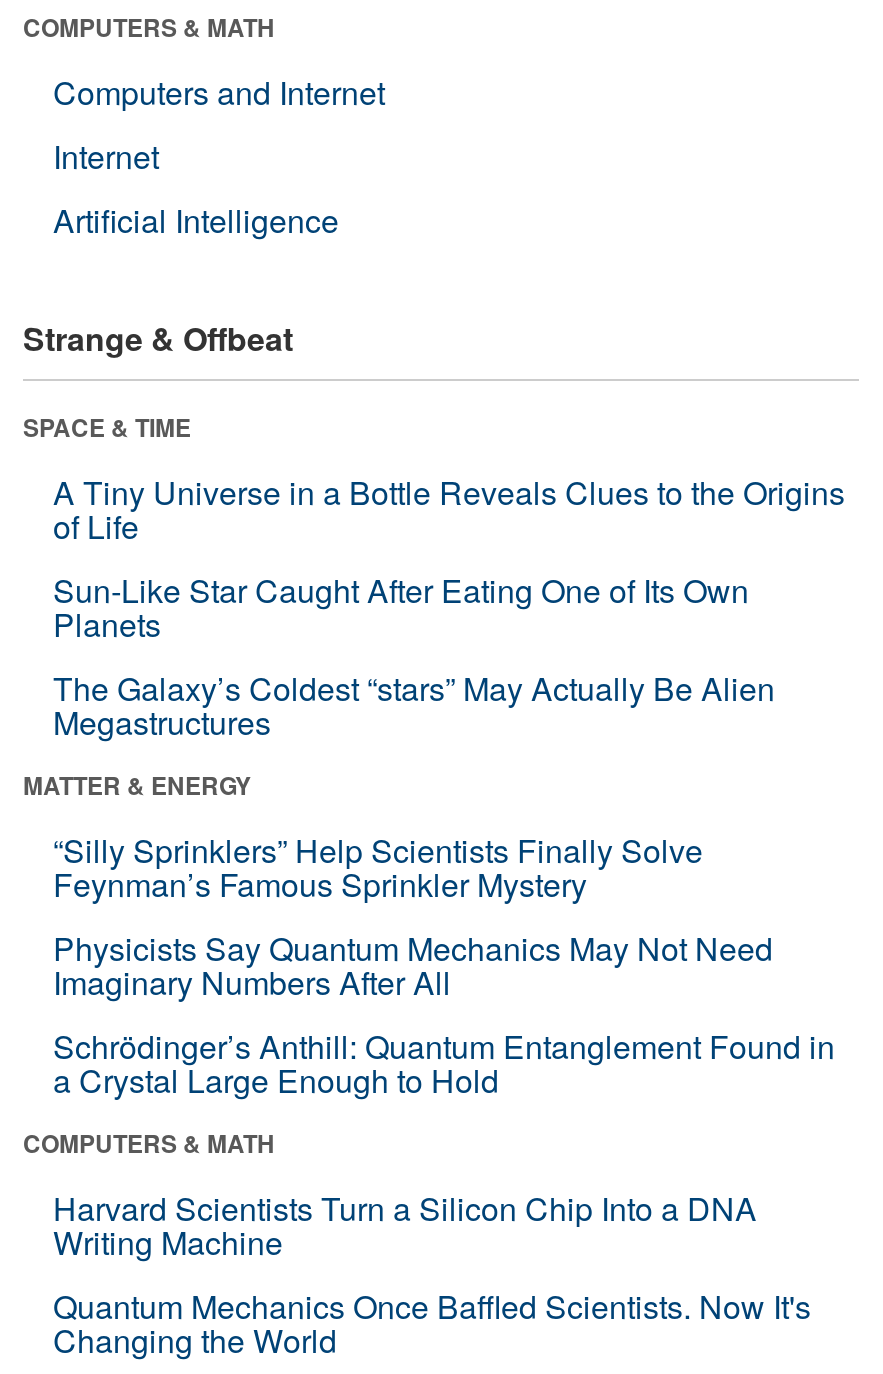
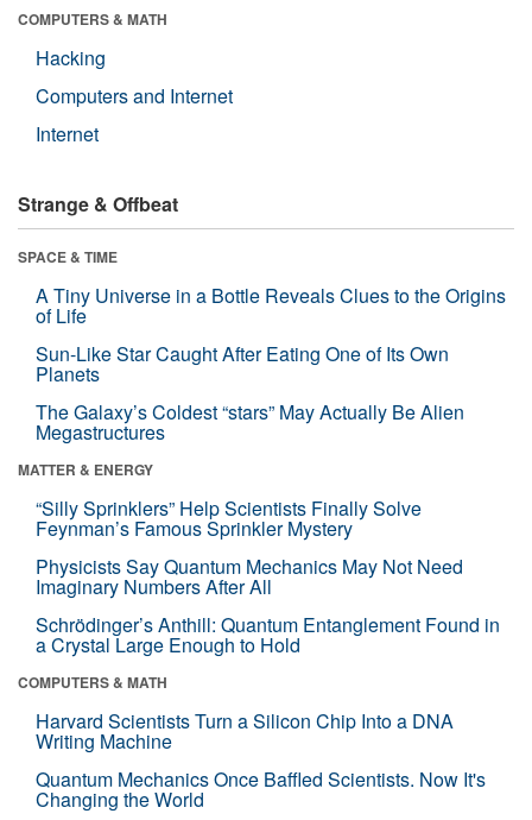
+ Hacking

moved down: Computers and Internet | Internet

- Artificial Intelligence
